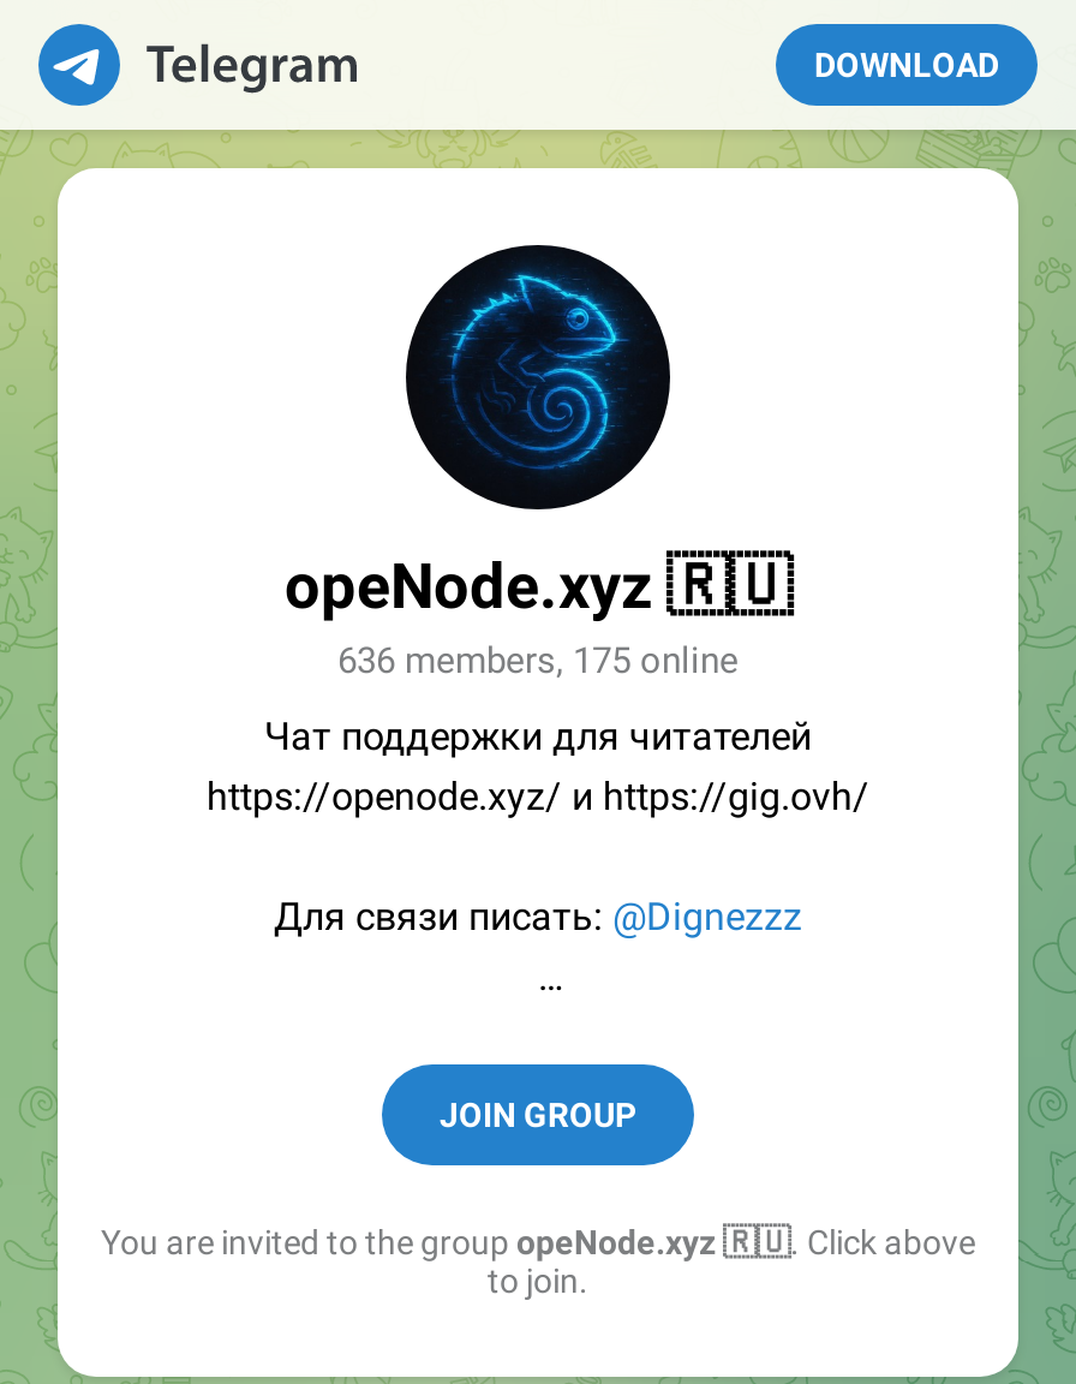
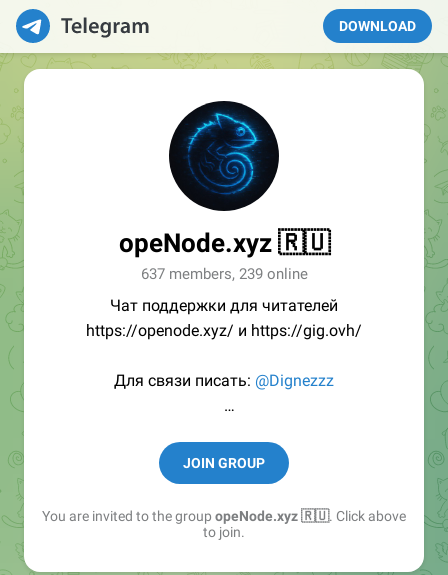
- 636 members, 175 online
+ 637 members, 239 online
